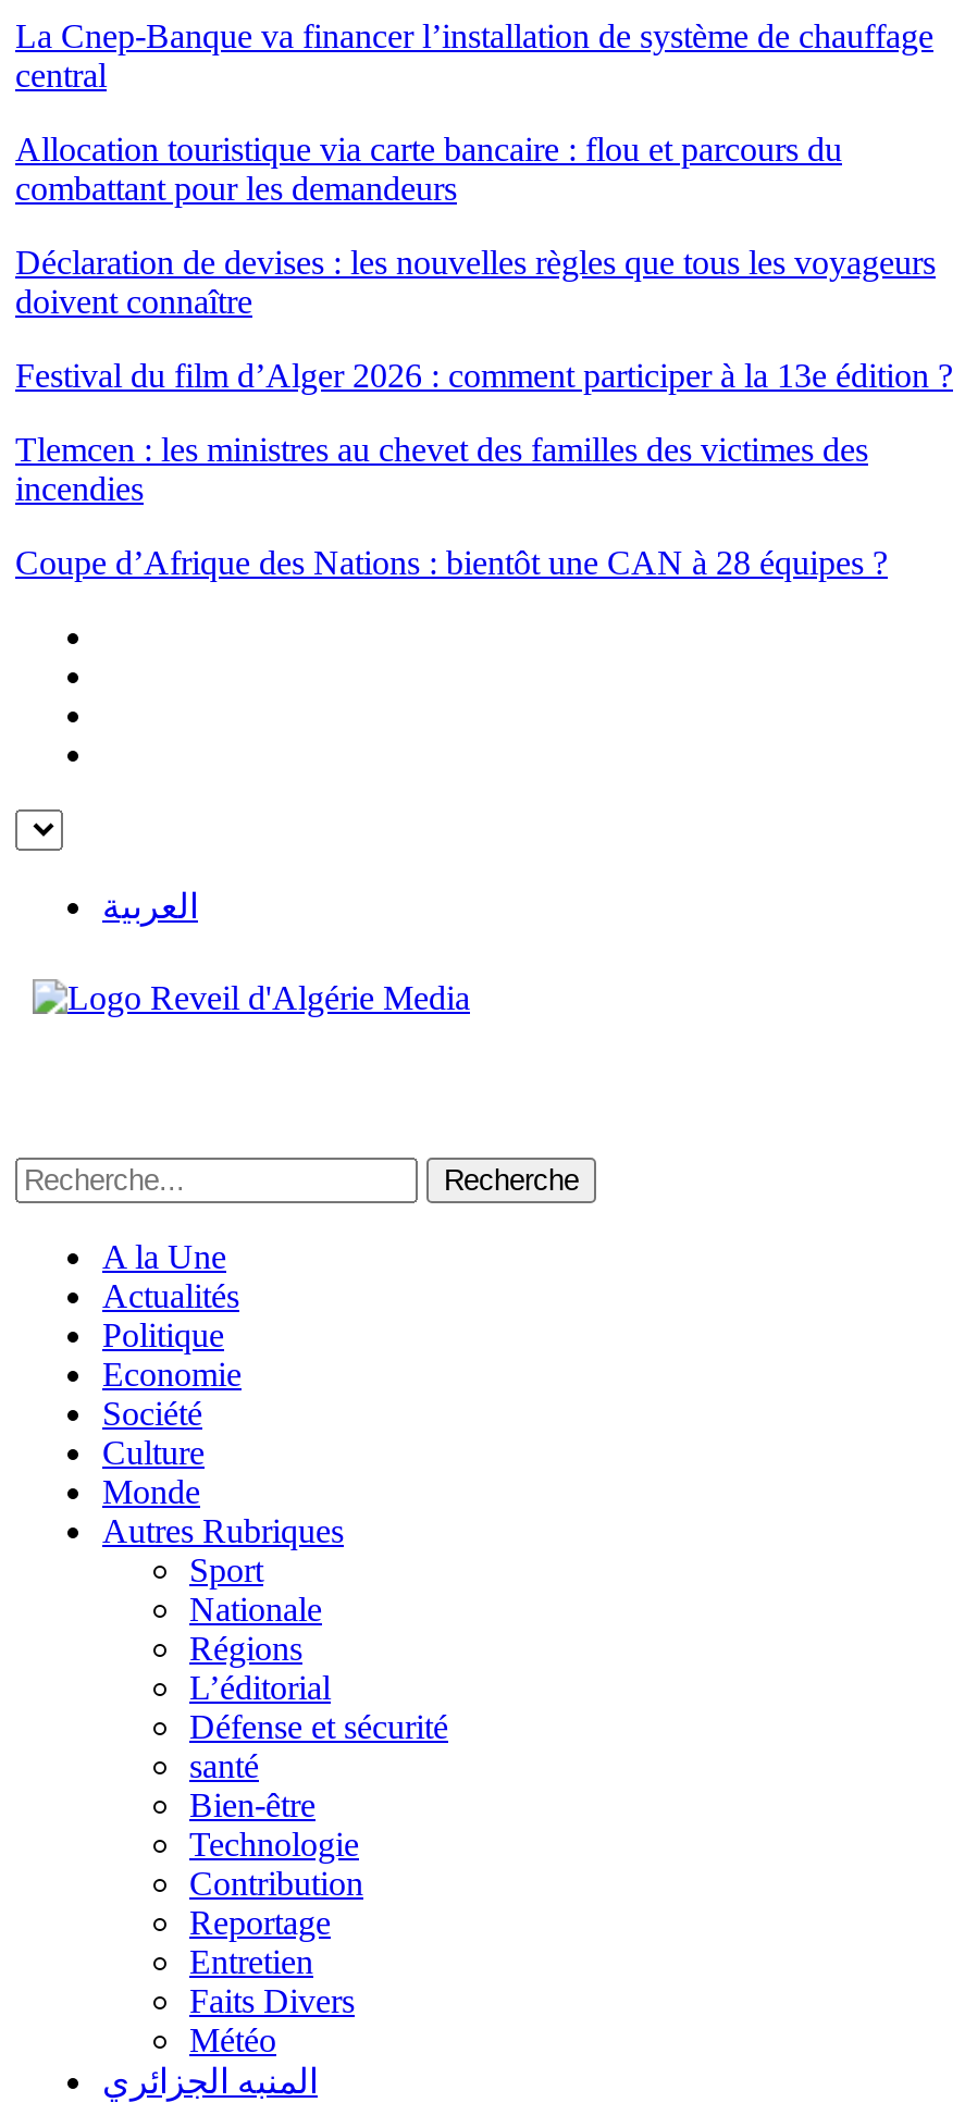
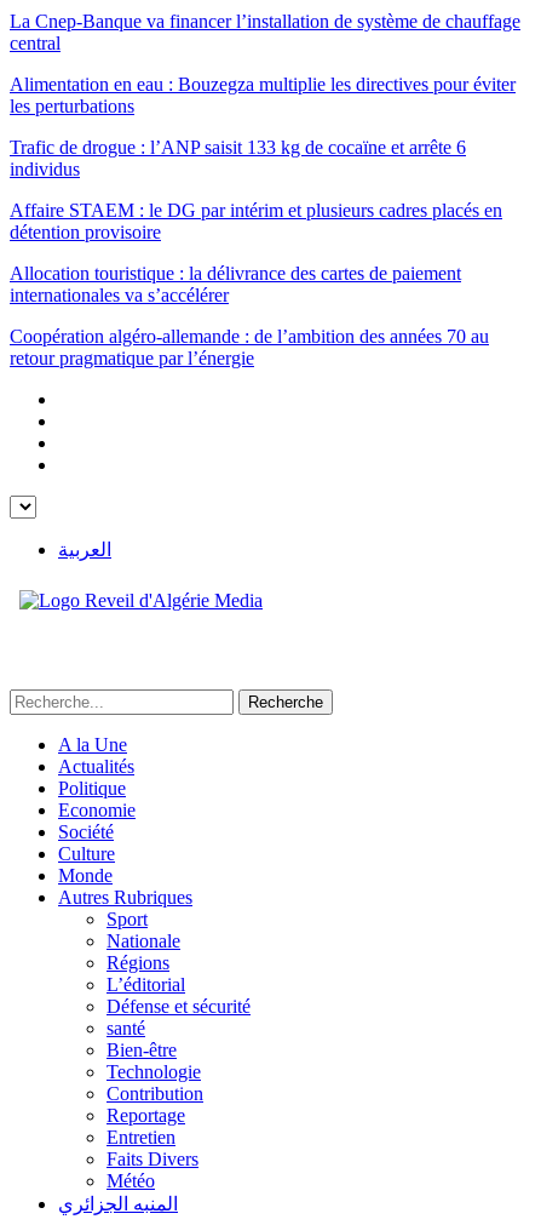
- Allocation touristique via carte bancaire : flou et parcours du
- combattant pour les demandeurs
+ Alimentation en eau : Bouzegza multiplie les directives pour éviter
+ les perturbations

- Déclaration de devises : les nouvelles règles que tous les voyageurs
- doivent connaître
+ Trafic de drogue : l’ANP saisit 133 kg de cocaïne et arrête 6
+ individus

- Festival du film d’Alger 2026 : comment participer à la 13e édition ?
+ Affaire STAEM : le DG par intérim et plusieurs cadres placés en
+ détention provisoire

- Tlemcen : les ministres au chevet des familles des victimes des
- incendies
+ Allocation touristique : la délivrance des cartes de paiement
+ internationales va s’accélérer

- Coupe d’Afrique des Nations : bientôt une CAN à 28 équipes ?
+ Coopération algéro-allemande : de l’ambition des années 70 au
+ retour pragmatique par l’énergie
